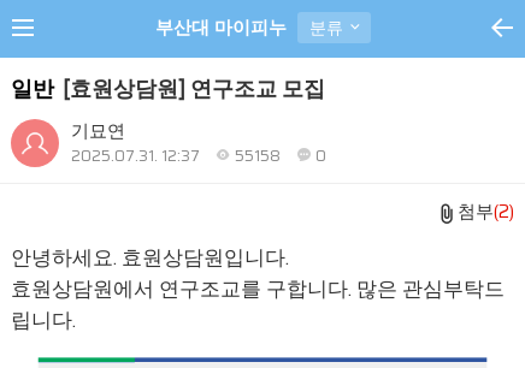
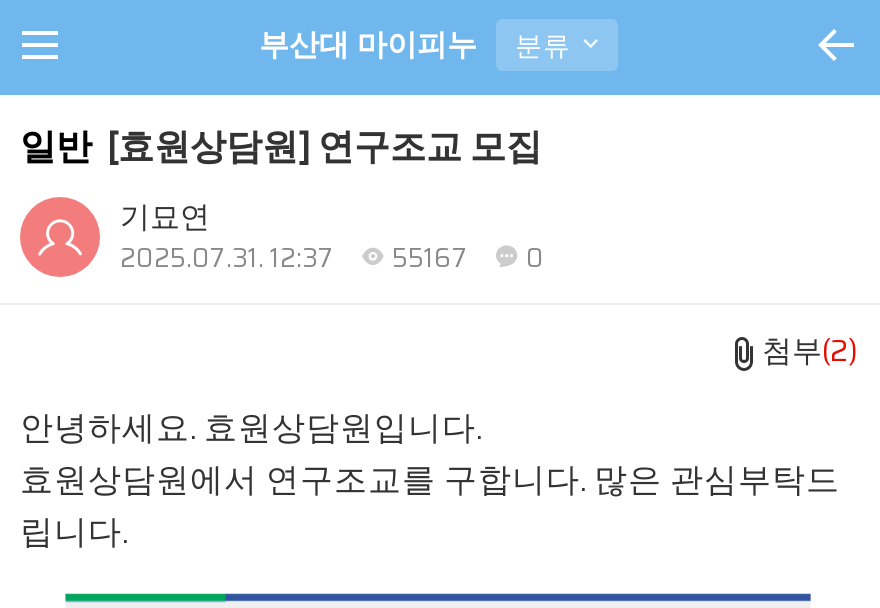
- 2025.07.31. 12:37 55158 0
+ 2025.07.31. 12:37 55167 0
